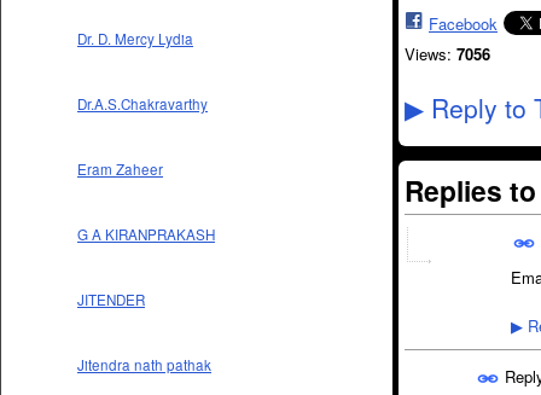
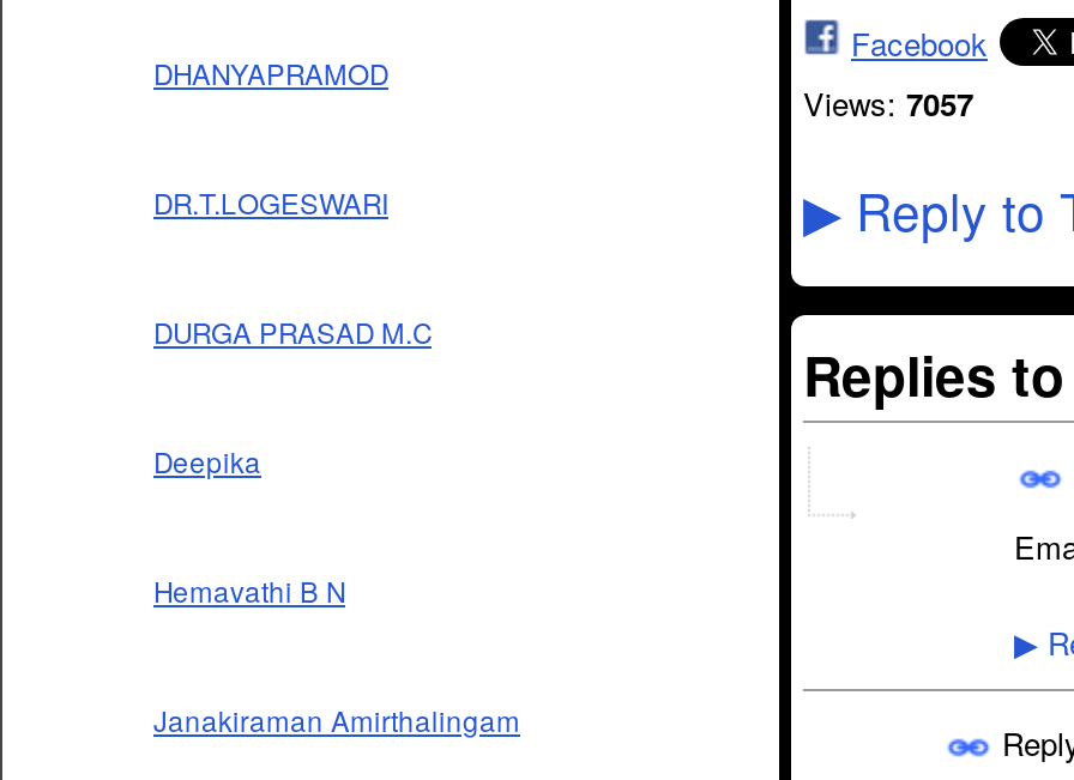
- Dr. D. Mercy Lydia
+ DHANYAPRAMOD

- Views: 7056
+ Views: 7057

- Dr.A.S.Chakravarthy
+ DR.T.LOGESWARI

- Eram Zaheer
+ DURGA PRASAD M.C

- G A KIRANPRAKASH
+ Deepika

- JITENDER
+ Hemavathi B N

- Jitendra nath pathak
+ Janakiraman Amirthalingam
